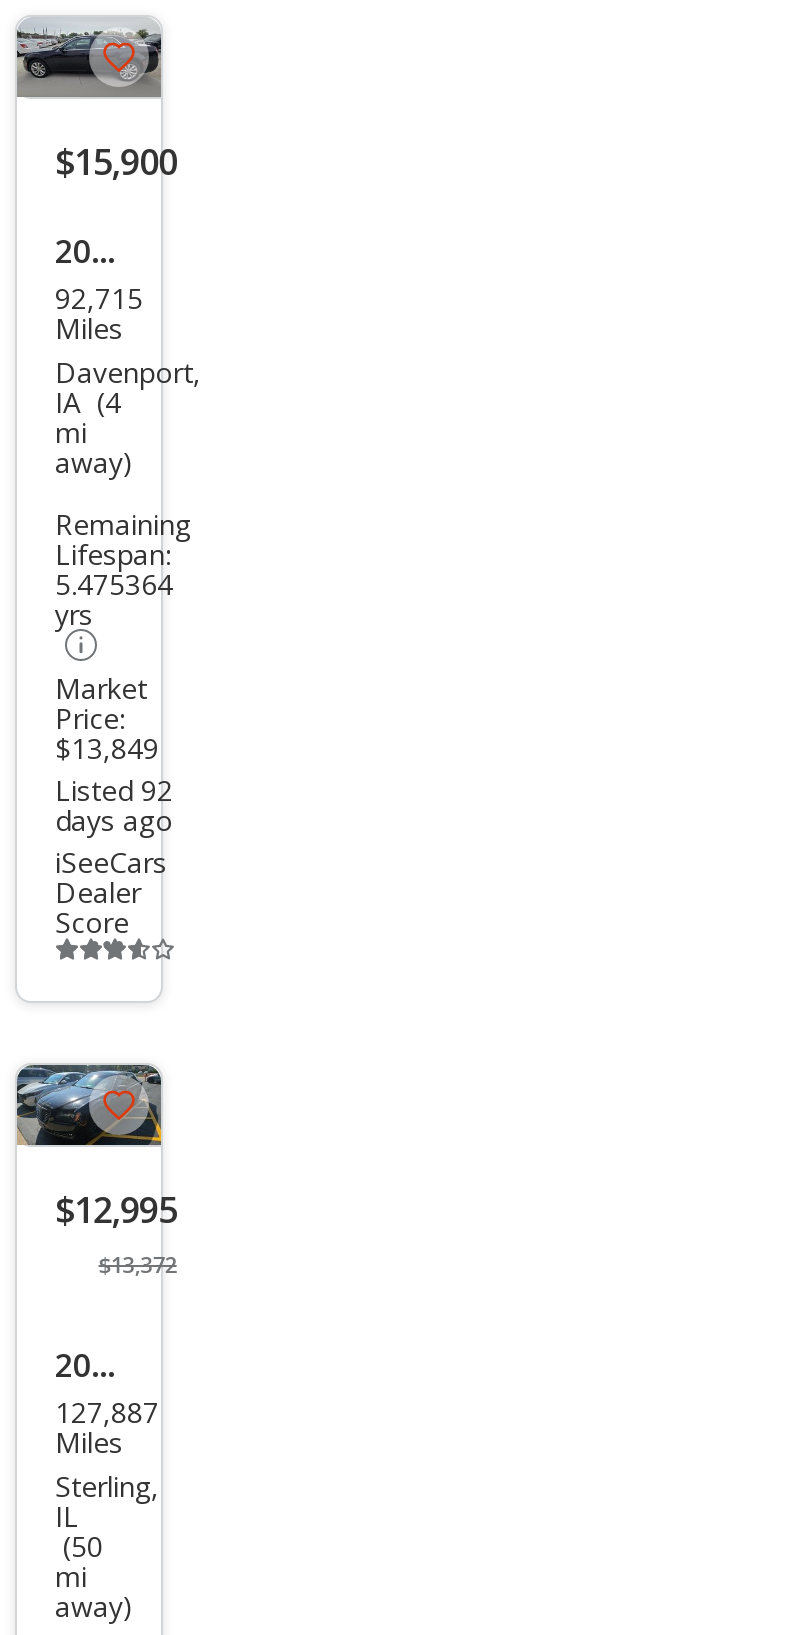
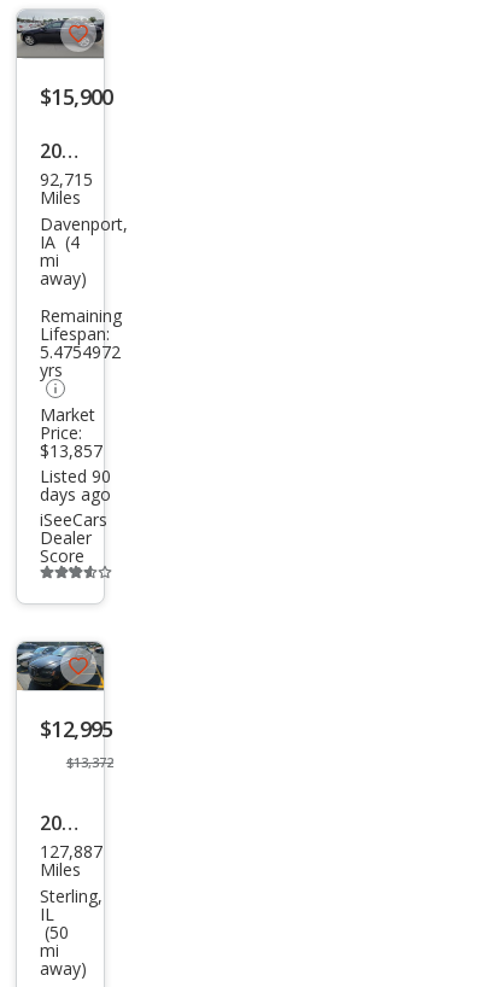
- 5.475364
+ 5.4754972

- $13,849
+ $13,857

- Listed 92
+ Listed 90
